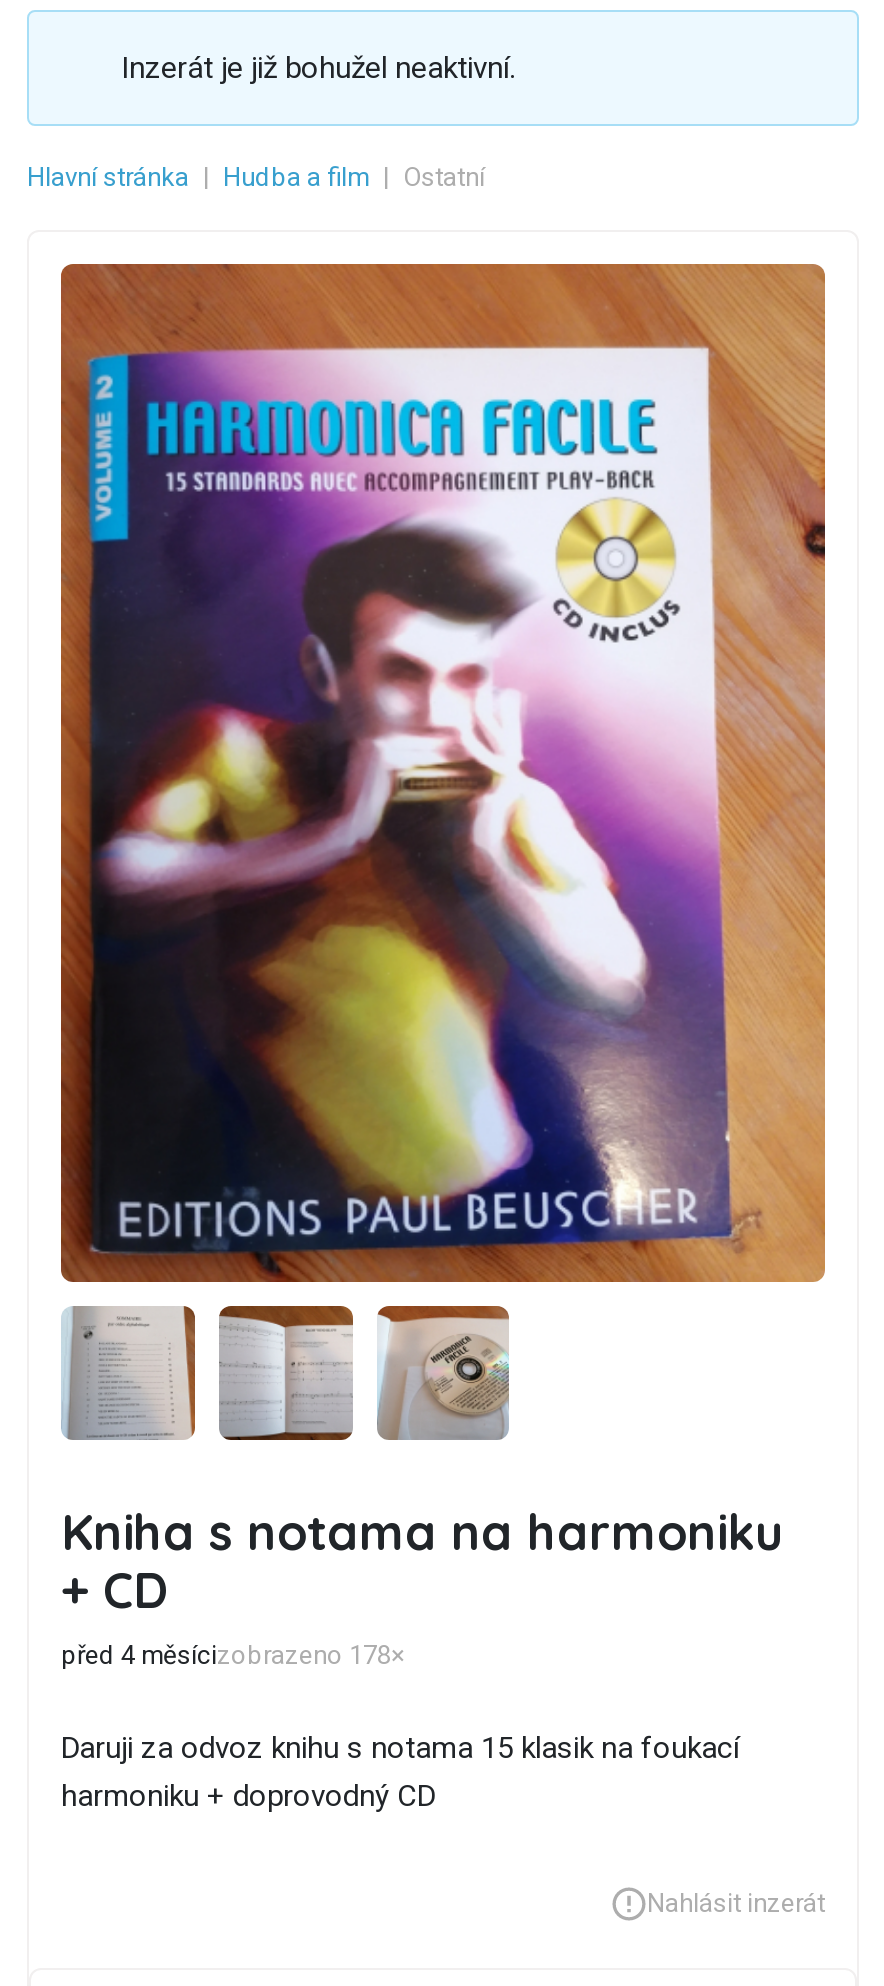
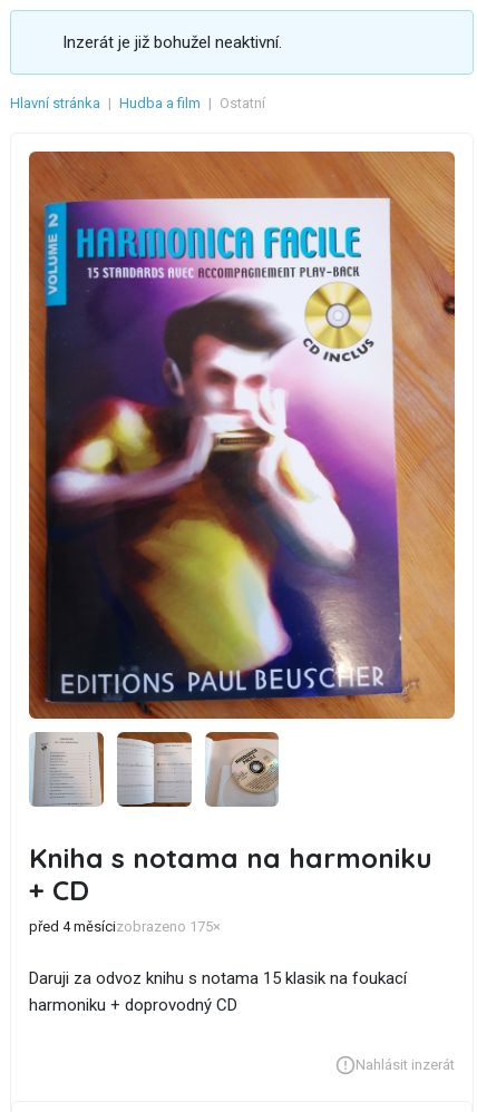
- před 4 měsícizobrazeno 178×
+ před 4 měsícizobrazeno 175×
